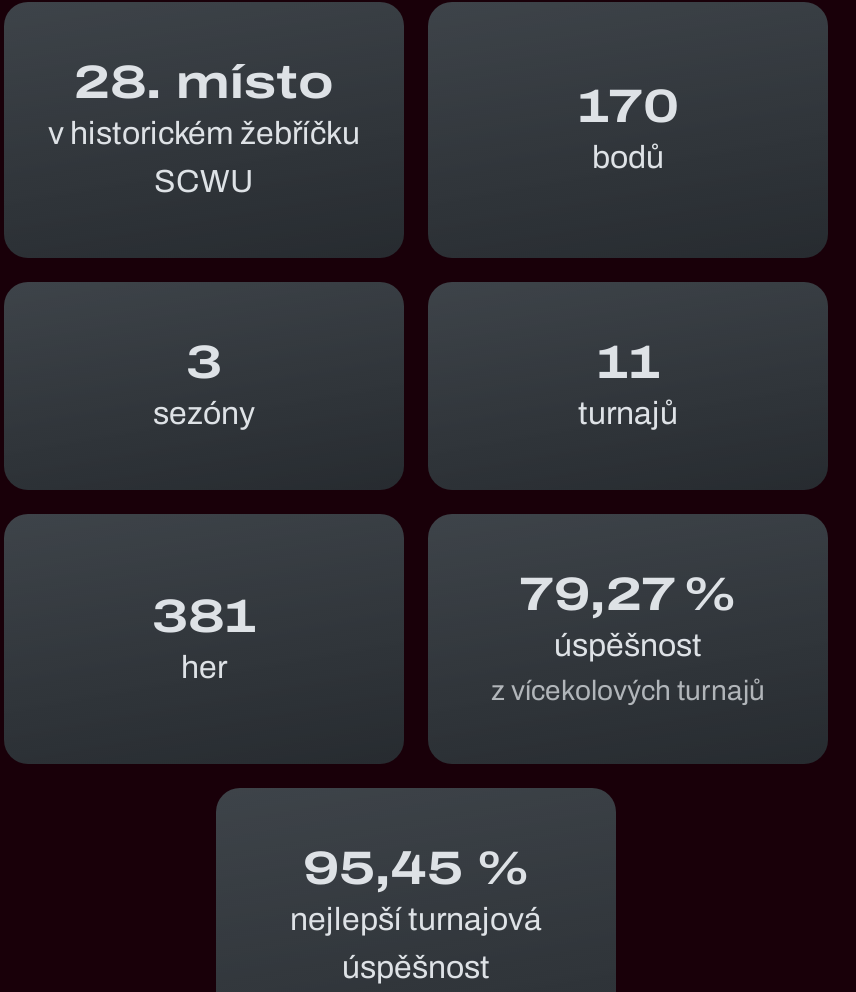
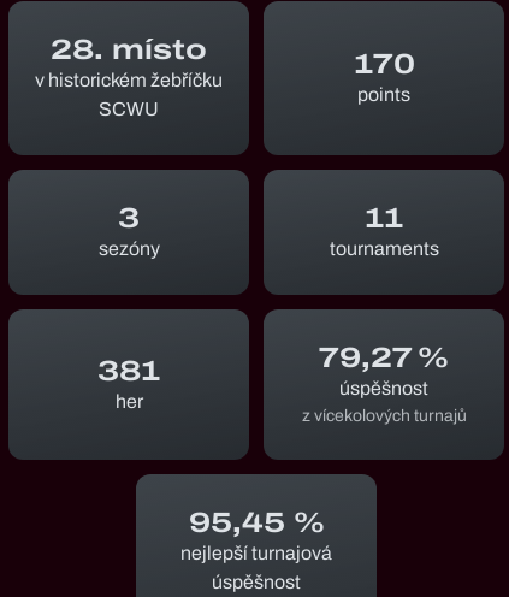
- bodů
+ points

- turnajů
+ tournaments
